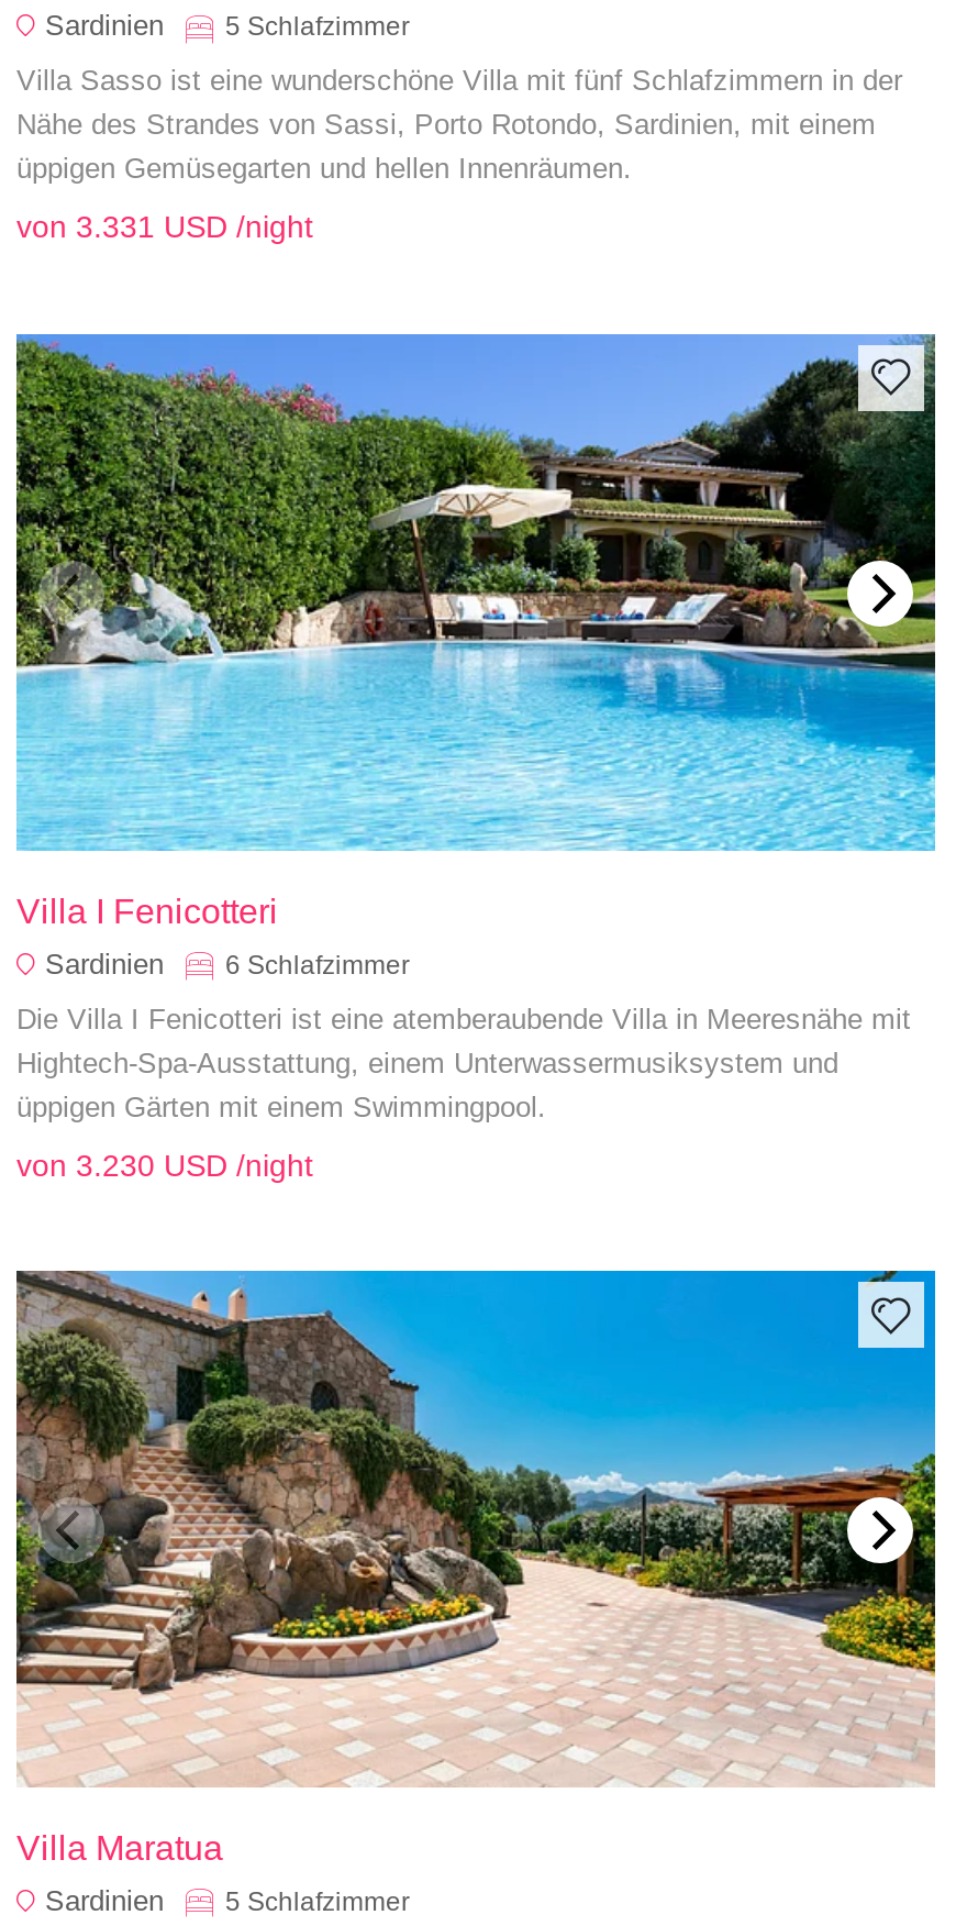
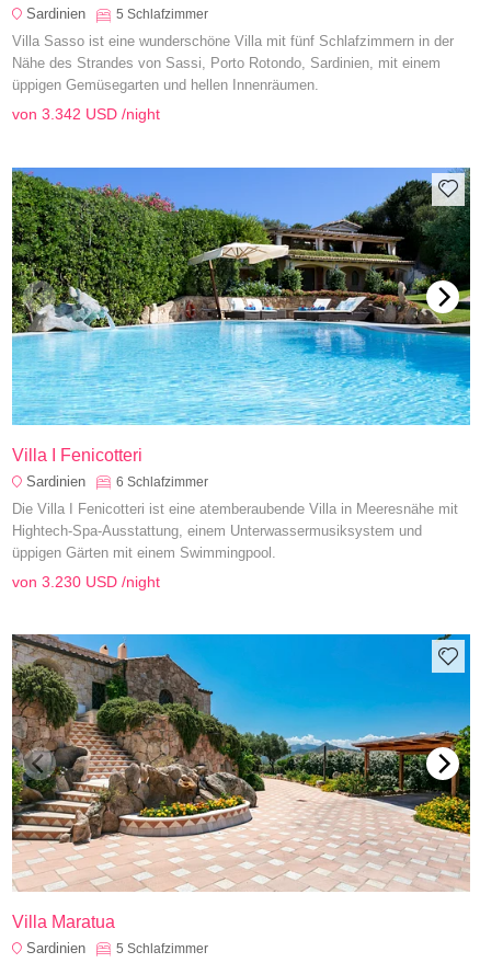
- von 3.331 USD /night
+ von 3.342 USD /night
